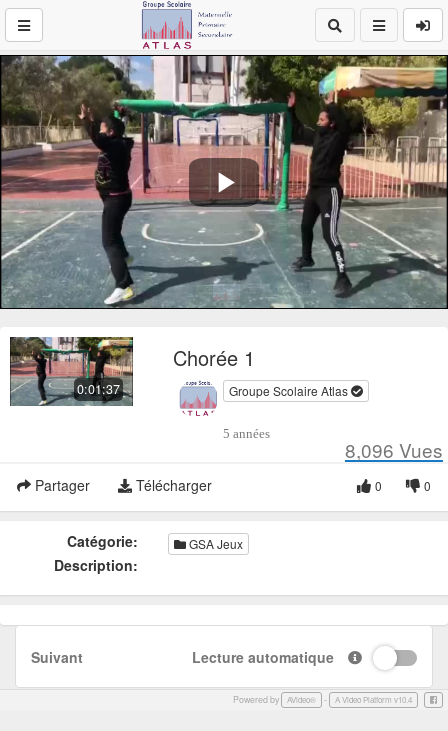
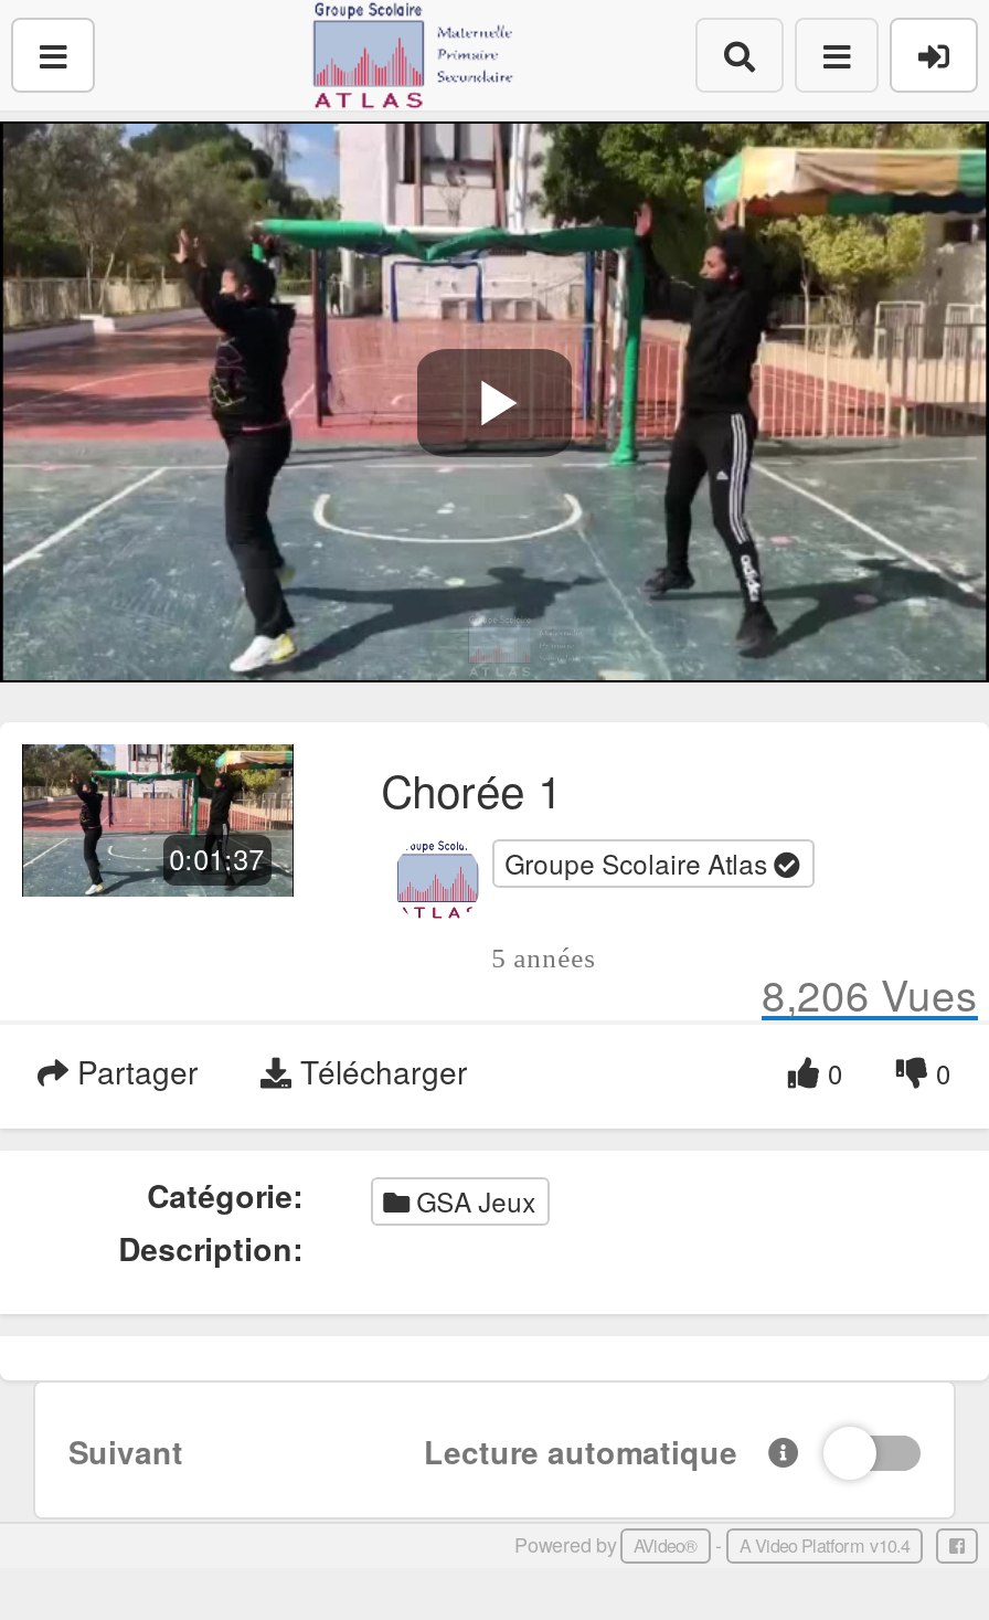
- 8,096 Vues
+ 8,206 Vues
